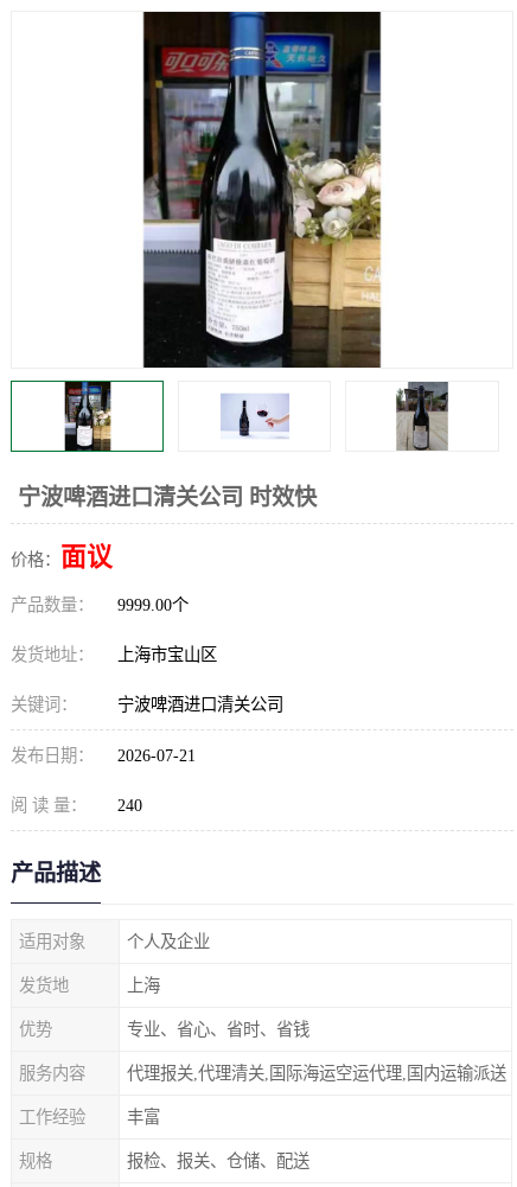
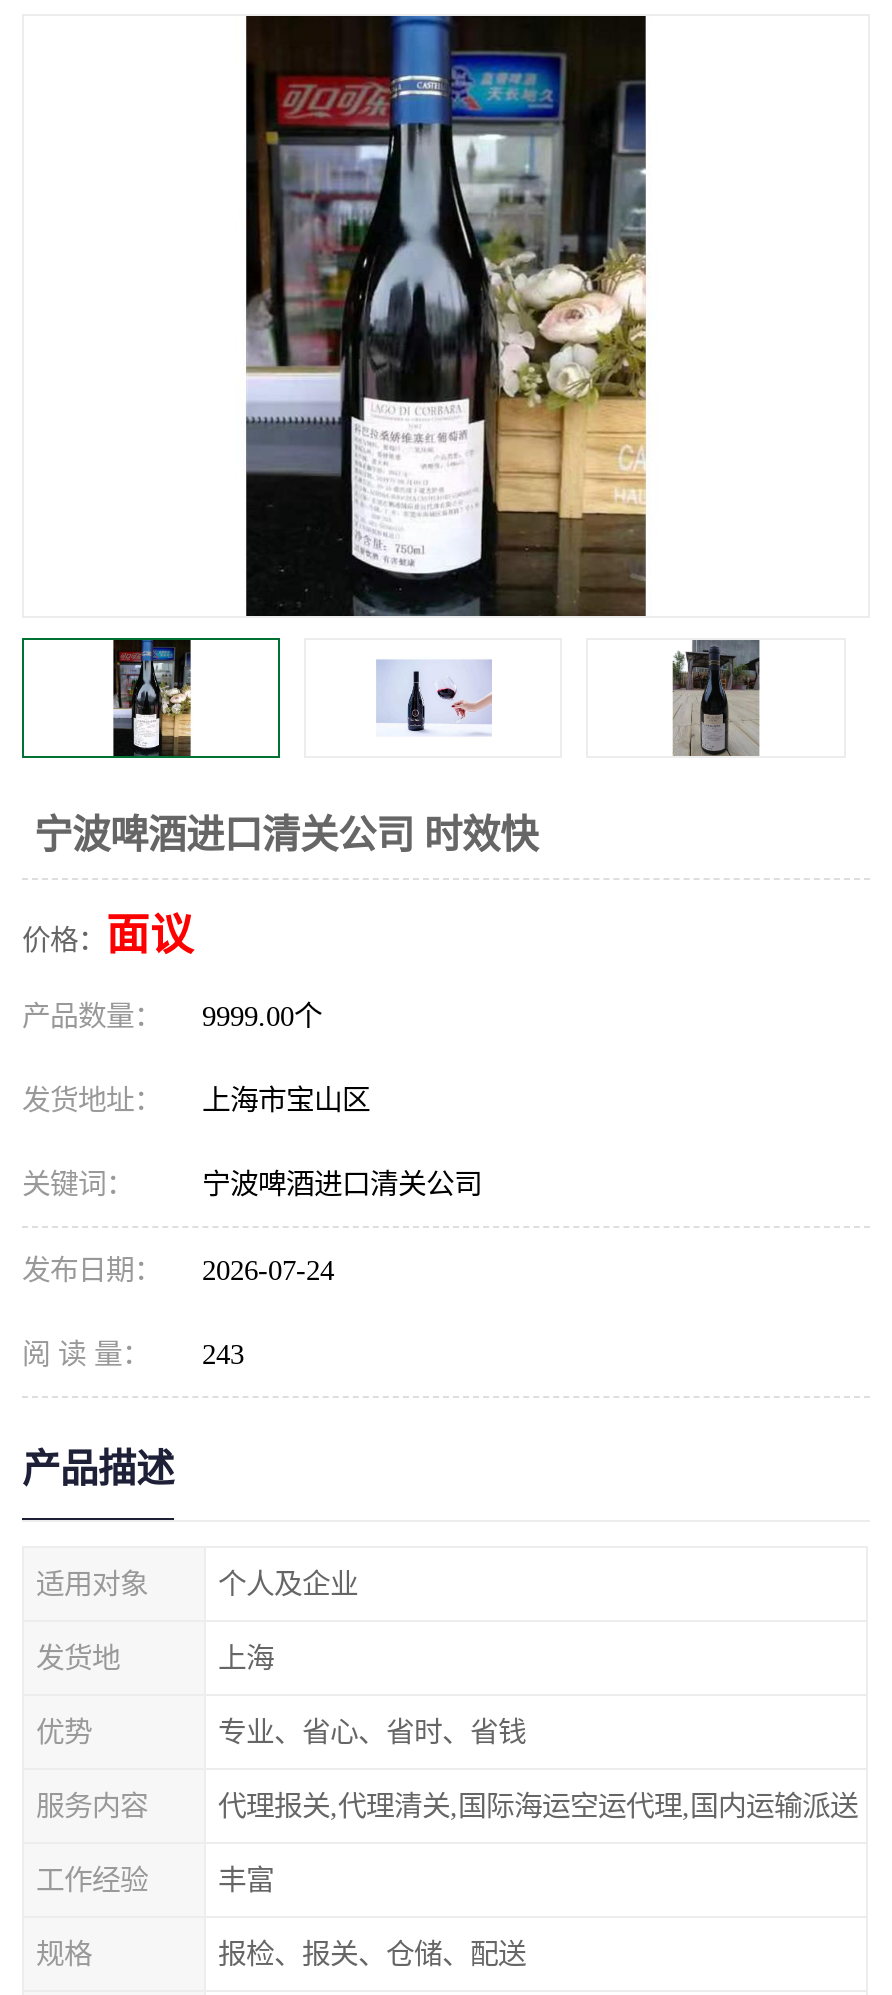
- 发布日期： 2026-07-21
+ 发布日期： 2026-07-24

- 阅 读 量： 240
+ 阅 读 量： 243
